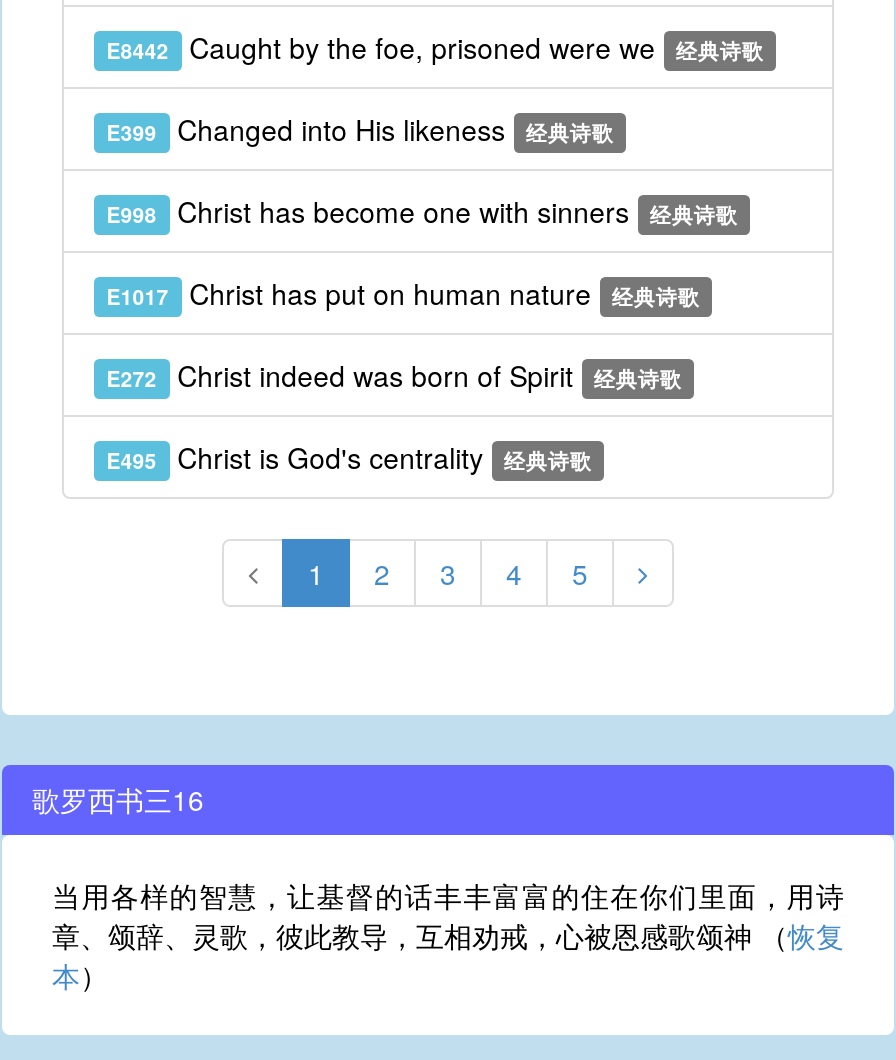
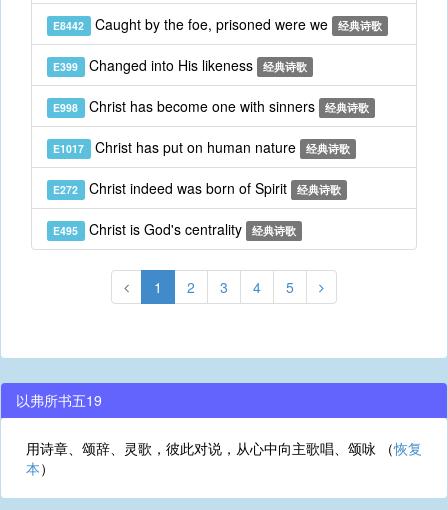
- 歌罗西书三16
+ 以弗所书五19

- 当用各样的智慧，让基督的话丰丰富富的住在你们里面，用诗
- 章、颂辞、灵歌，彼此教导，互相劝戒，心被恩感歌颂神 （恢复
+ 用诗章、颂辞、灵歌，彼此对说，从心中向主歌唱、颂咏 （恢复
